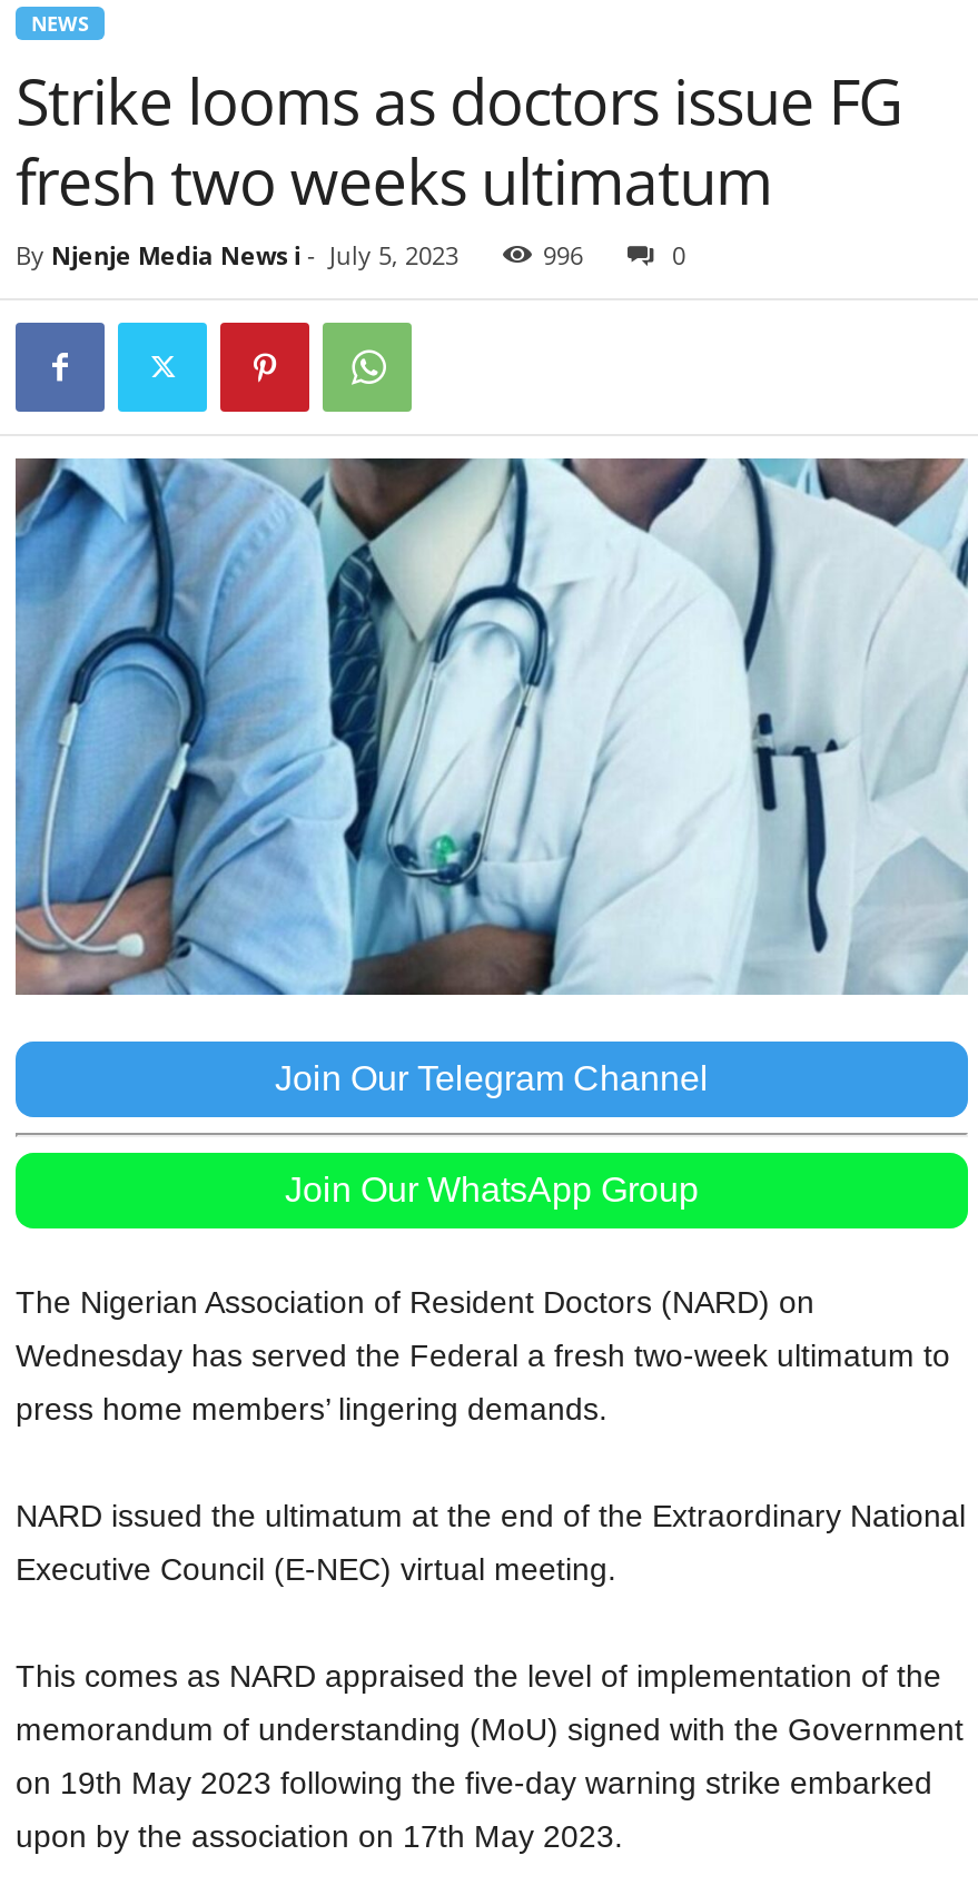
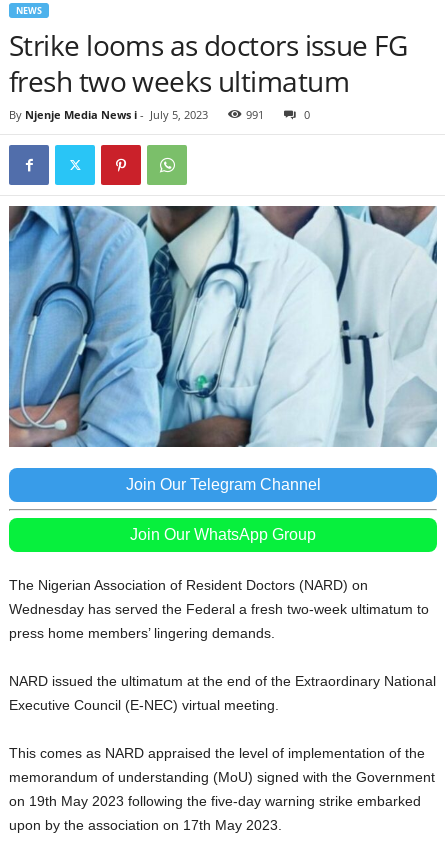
- 996
+ 991
